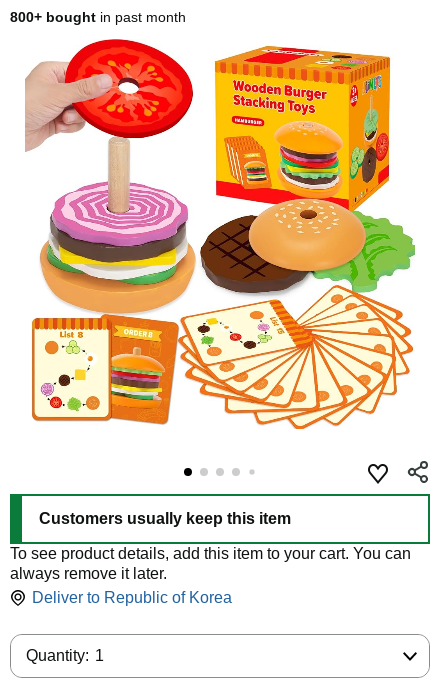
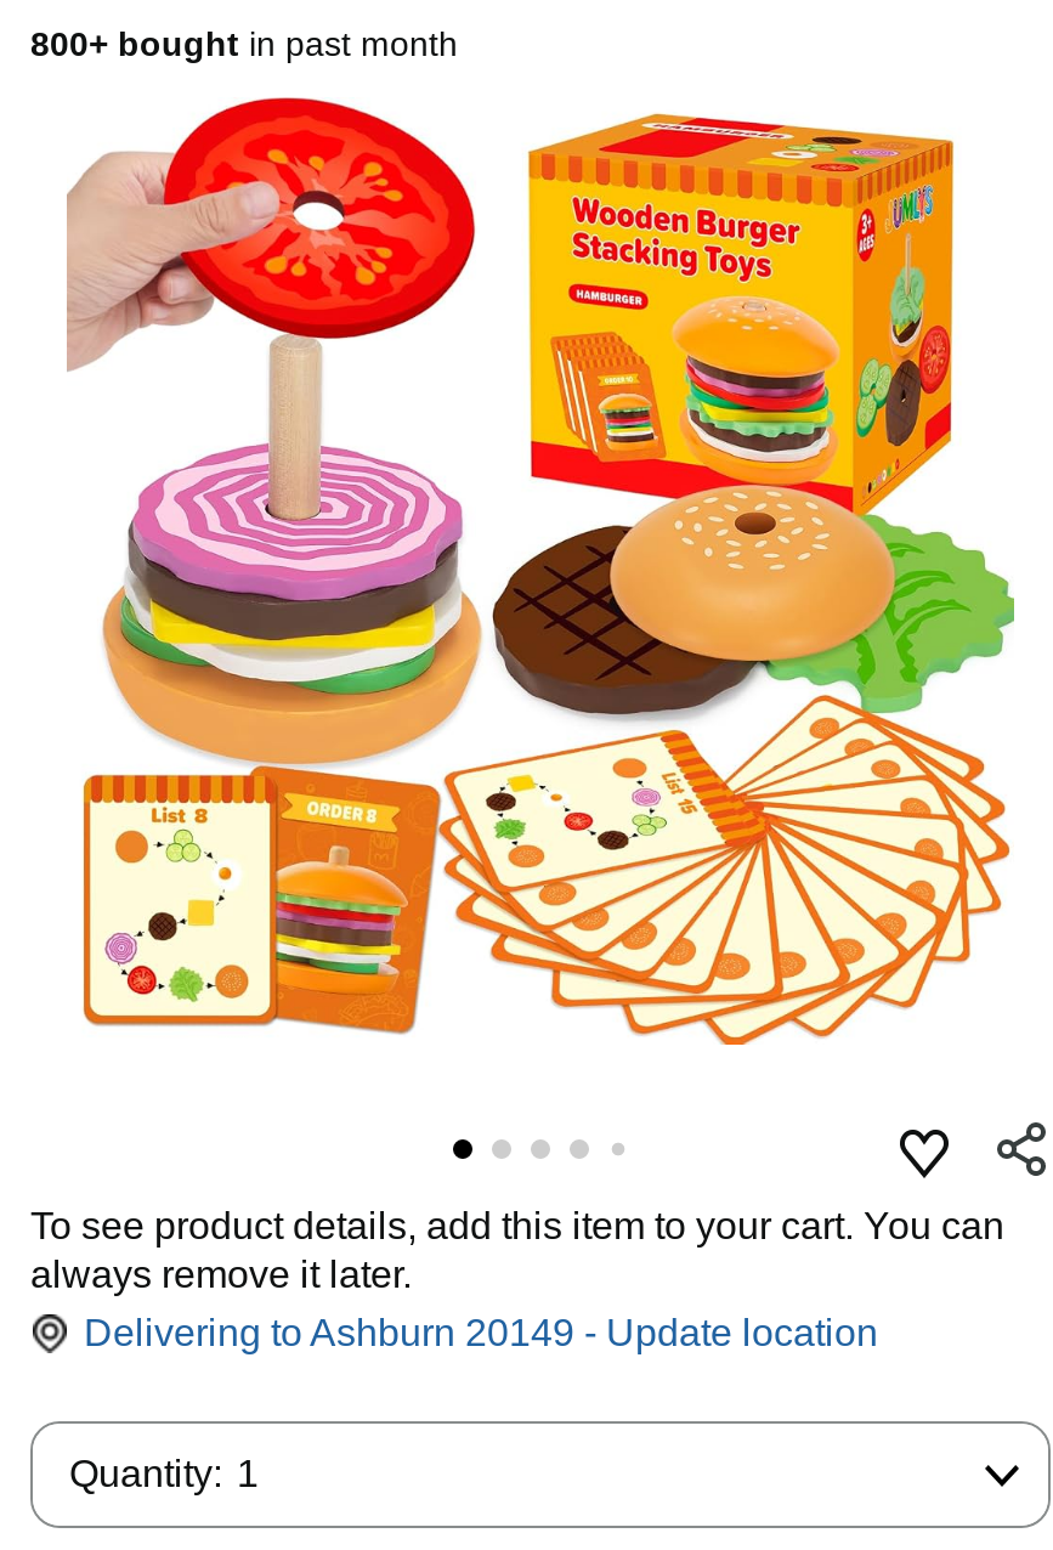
- Customers usually keep this item

- Deliver to Republic of Korea
+ Delivering to Ashburn 20149 - Update location
